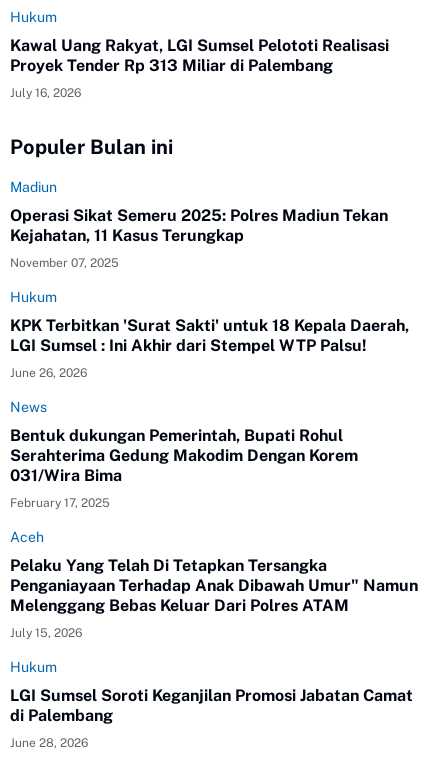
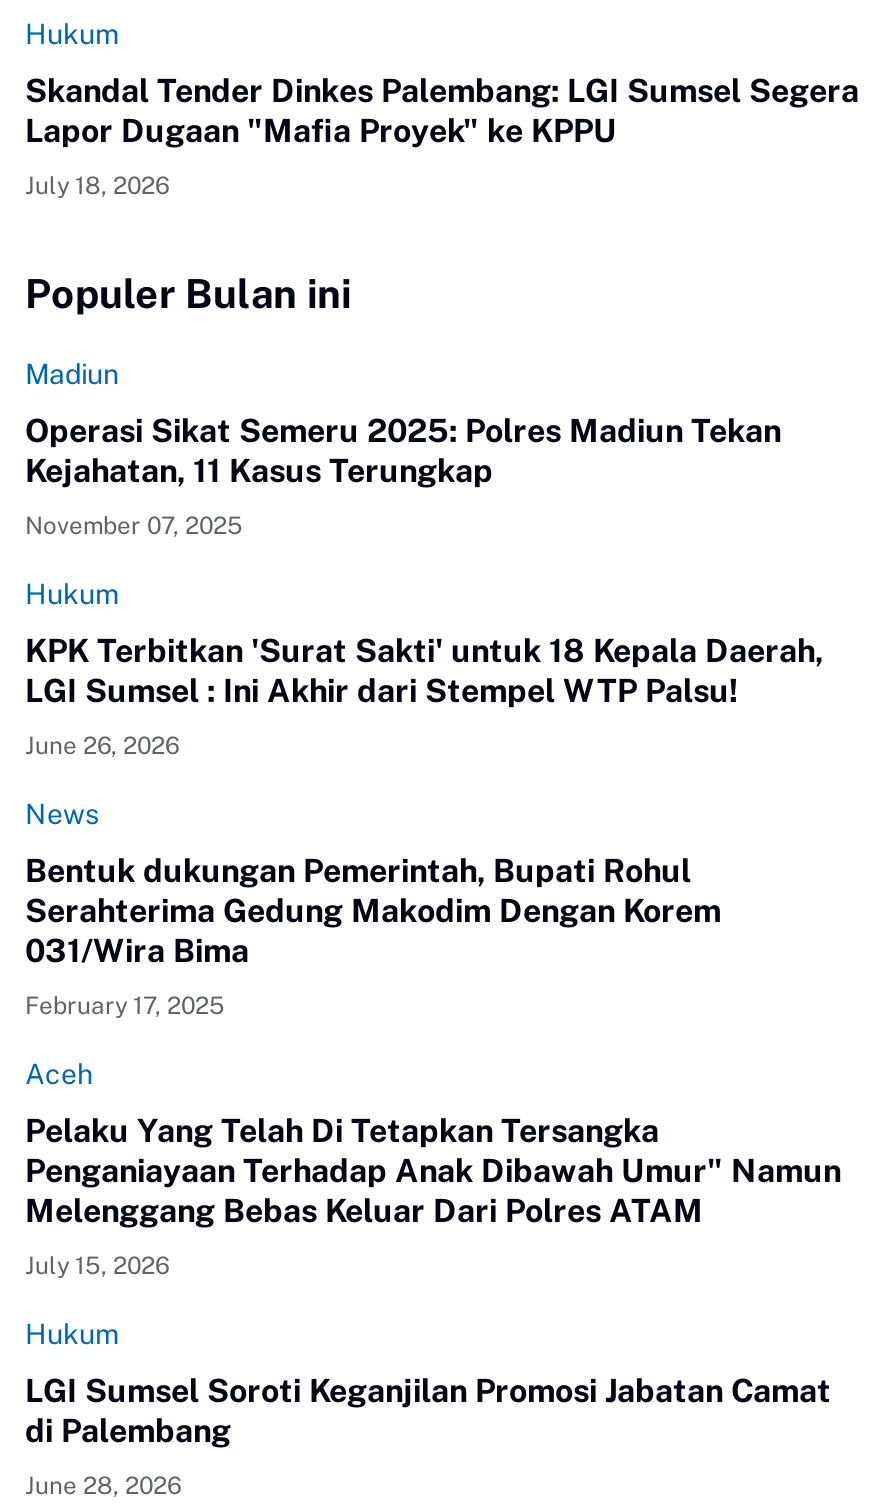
- Kawal Uang Rakyat, LGI Sumsel Pelototi Realisasi
- Proyek Tender Rp 313 Miliar di Palembang
+ Skandal Tender Dinkes Palembang: LGI Sumsel Segera
+ Lapor Dugaan "Mafia Proyek" ke KPPU

- July 16, 2026
+ July 18, 2026
